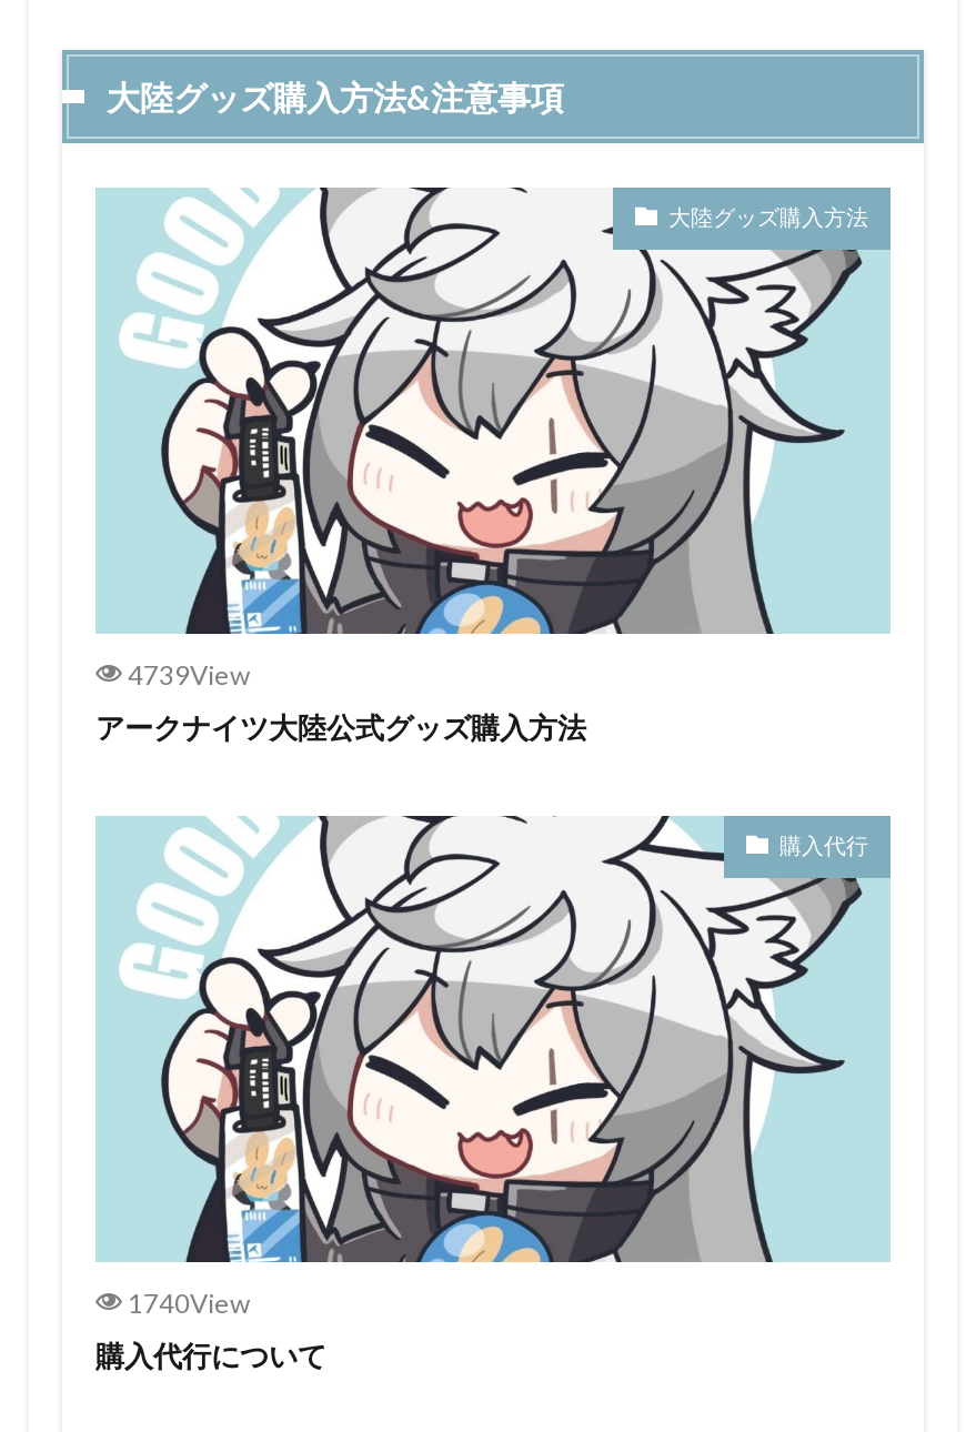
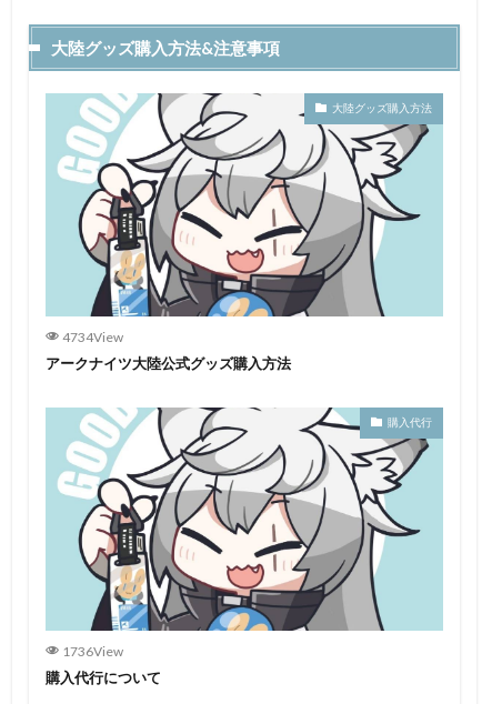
- 4739View
+ 4734View

- 1740View
+ 1736View
